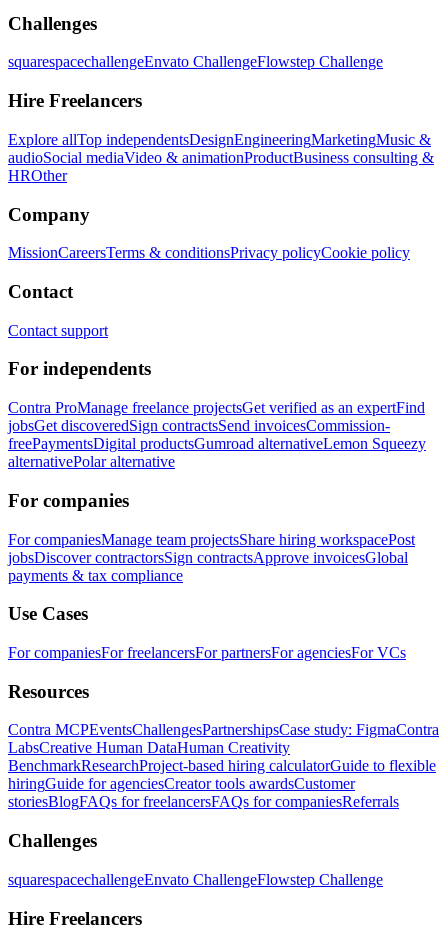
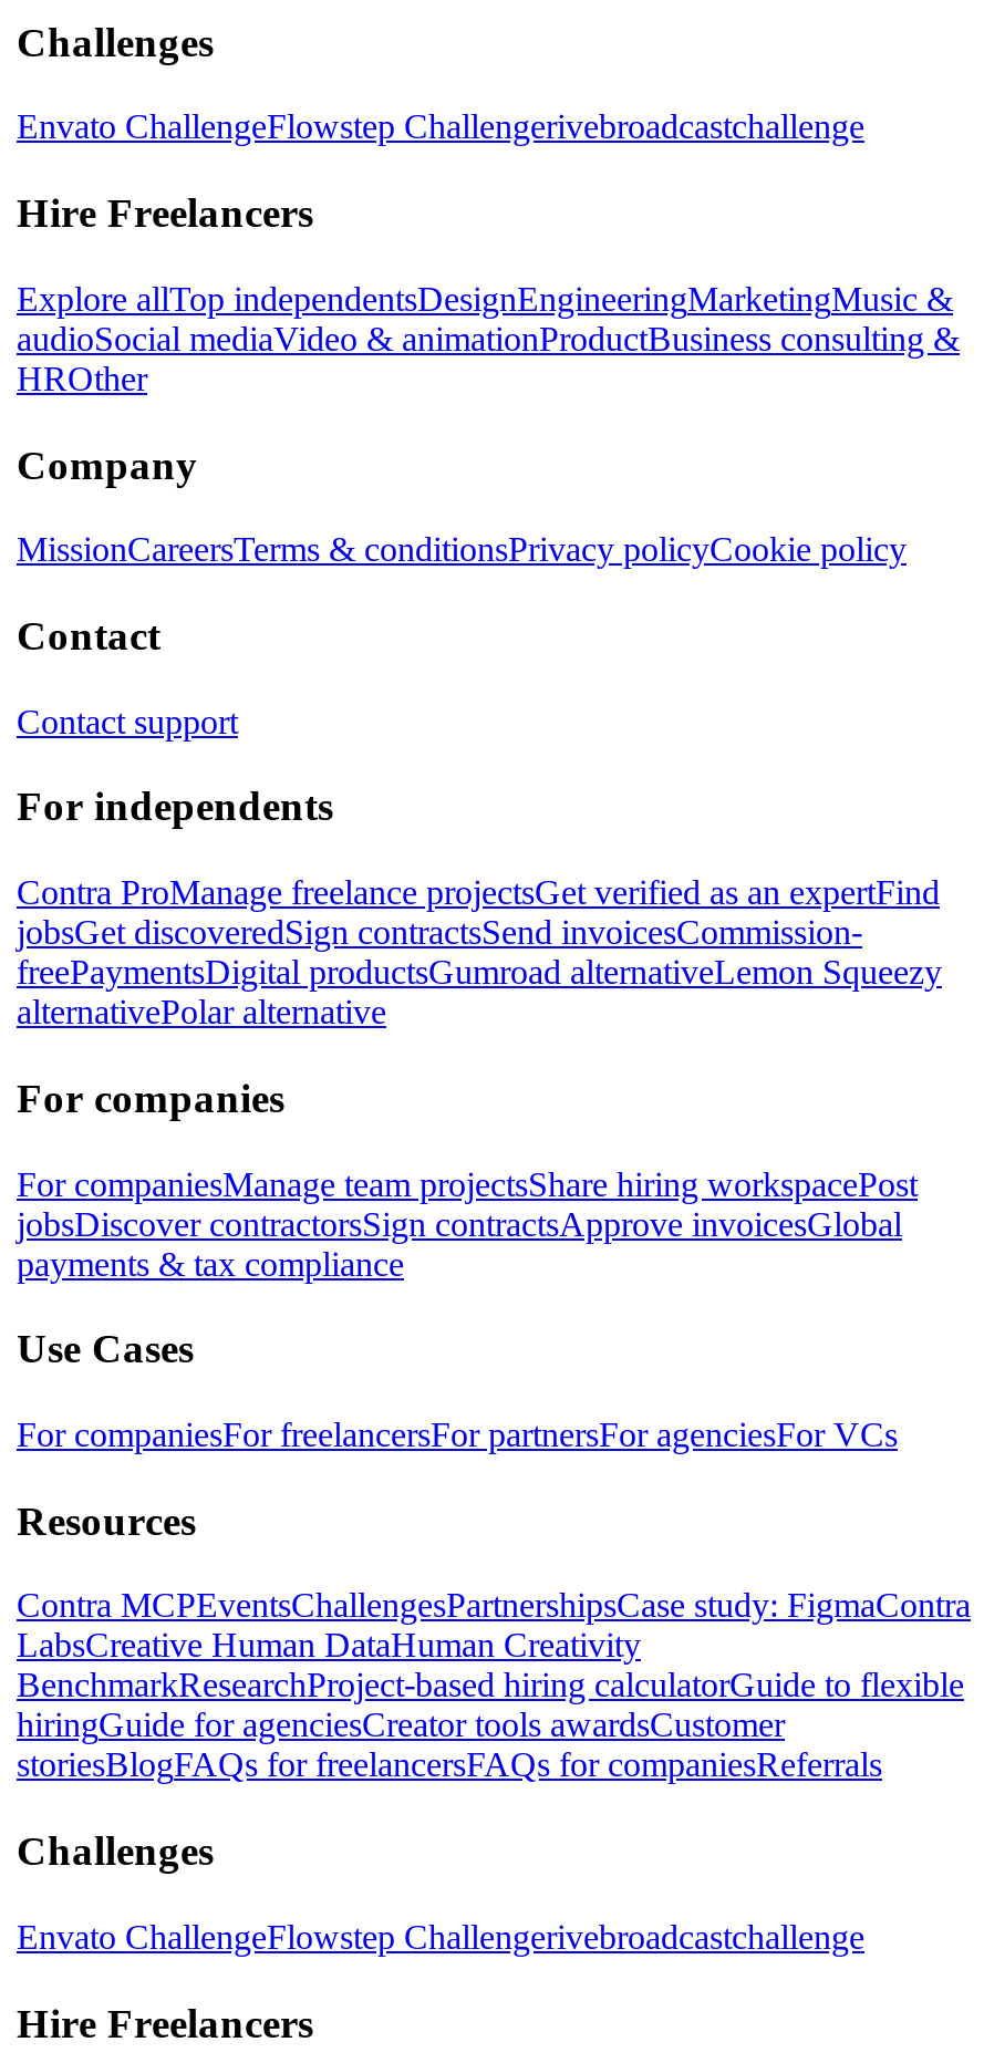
- squarespacechallengeEnvato ChallengeFlowstep Challenge
+ Envato ChallengeFlowstep Challengerivebroadcastchallenge

- squarespacechallengeEnvato ChallengeFlowstep Challenge
+ Envato ChallengeFlowstep Challengerivebroadcastchallenge
